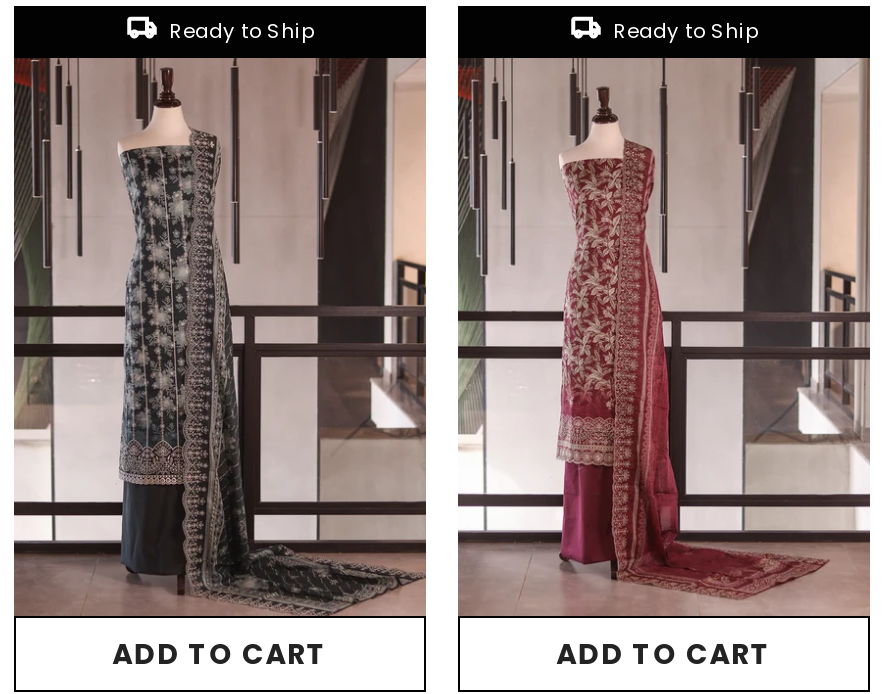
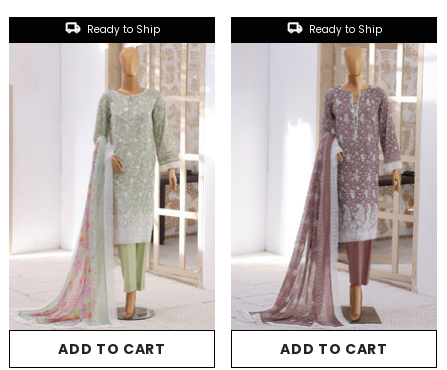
- [image]
+ [image]

- [image]
+ [image]
